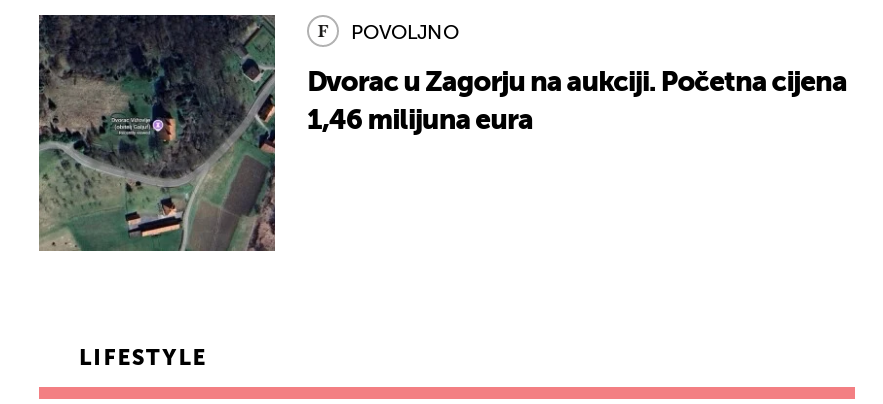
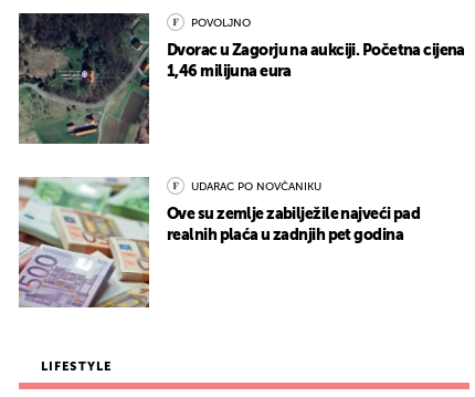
+ [image]
+ UDARAC PO NOVČANIKU
+ Ove su zemlje zabilježile najveći pad
+ realnih plaća u zadnjih pet godina
